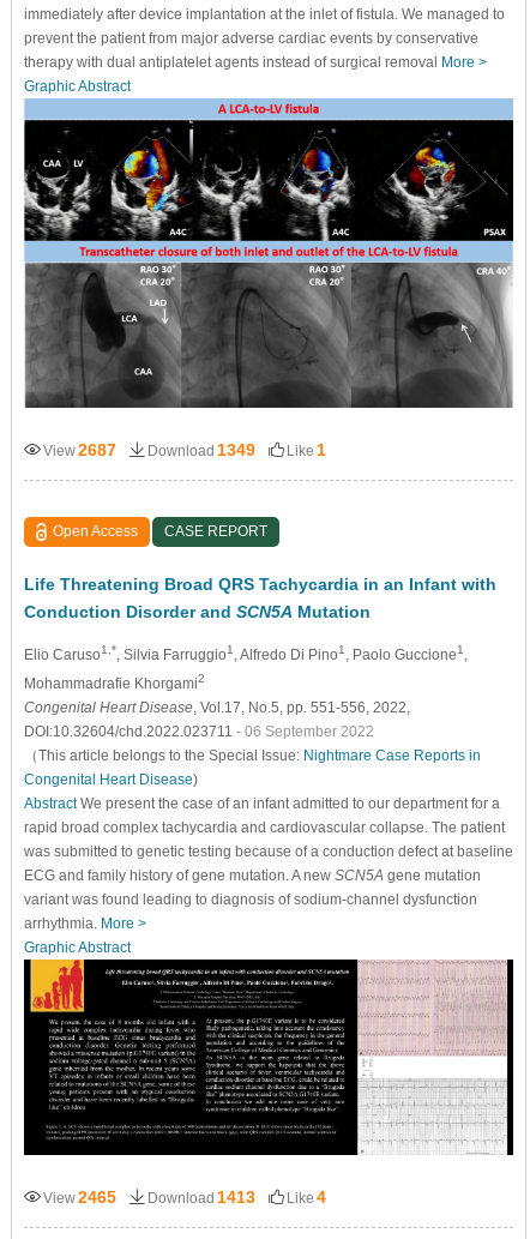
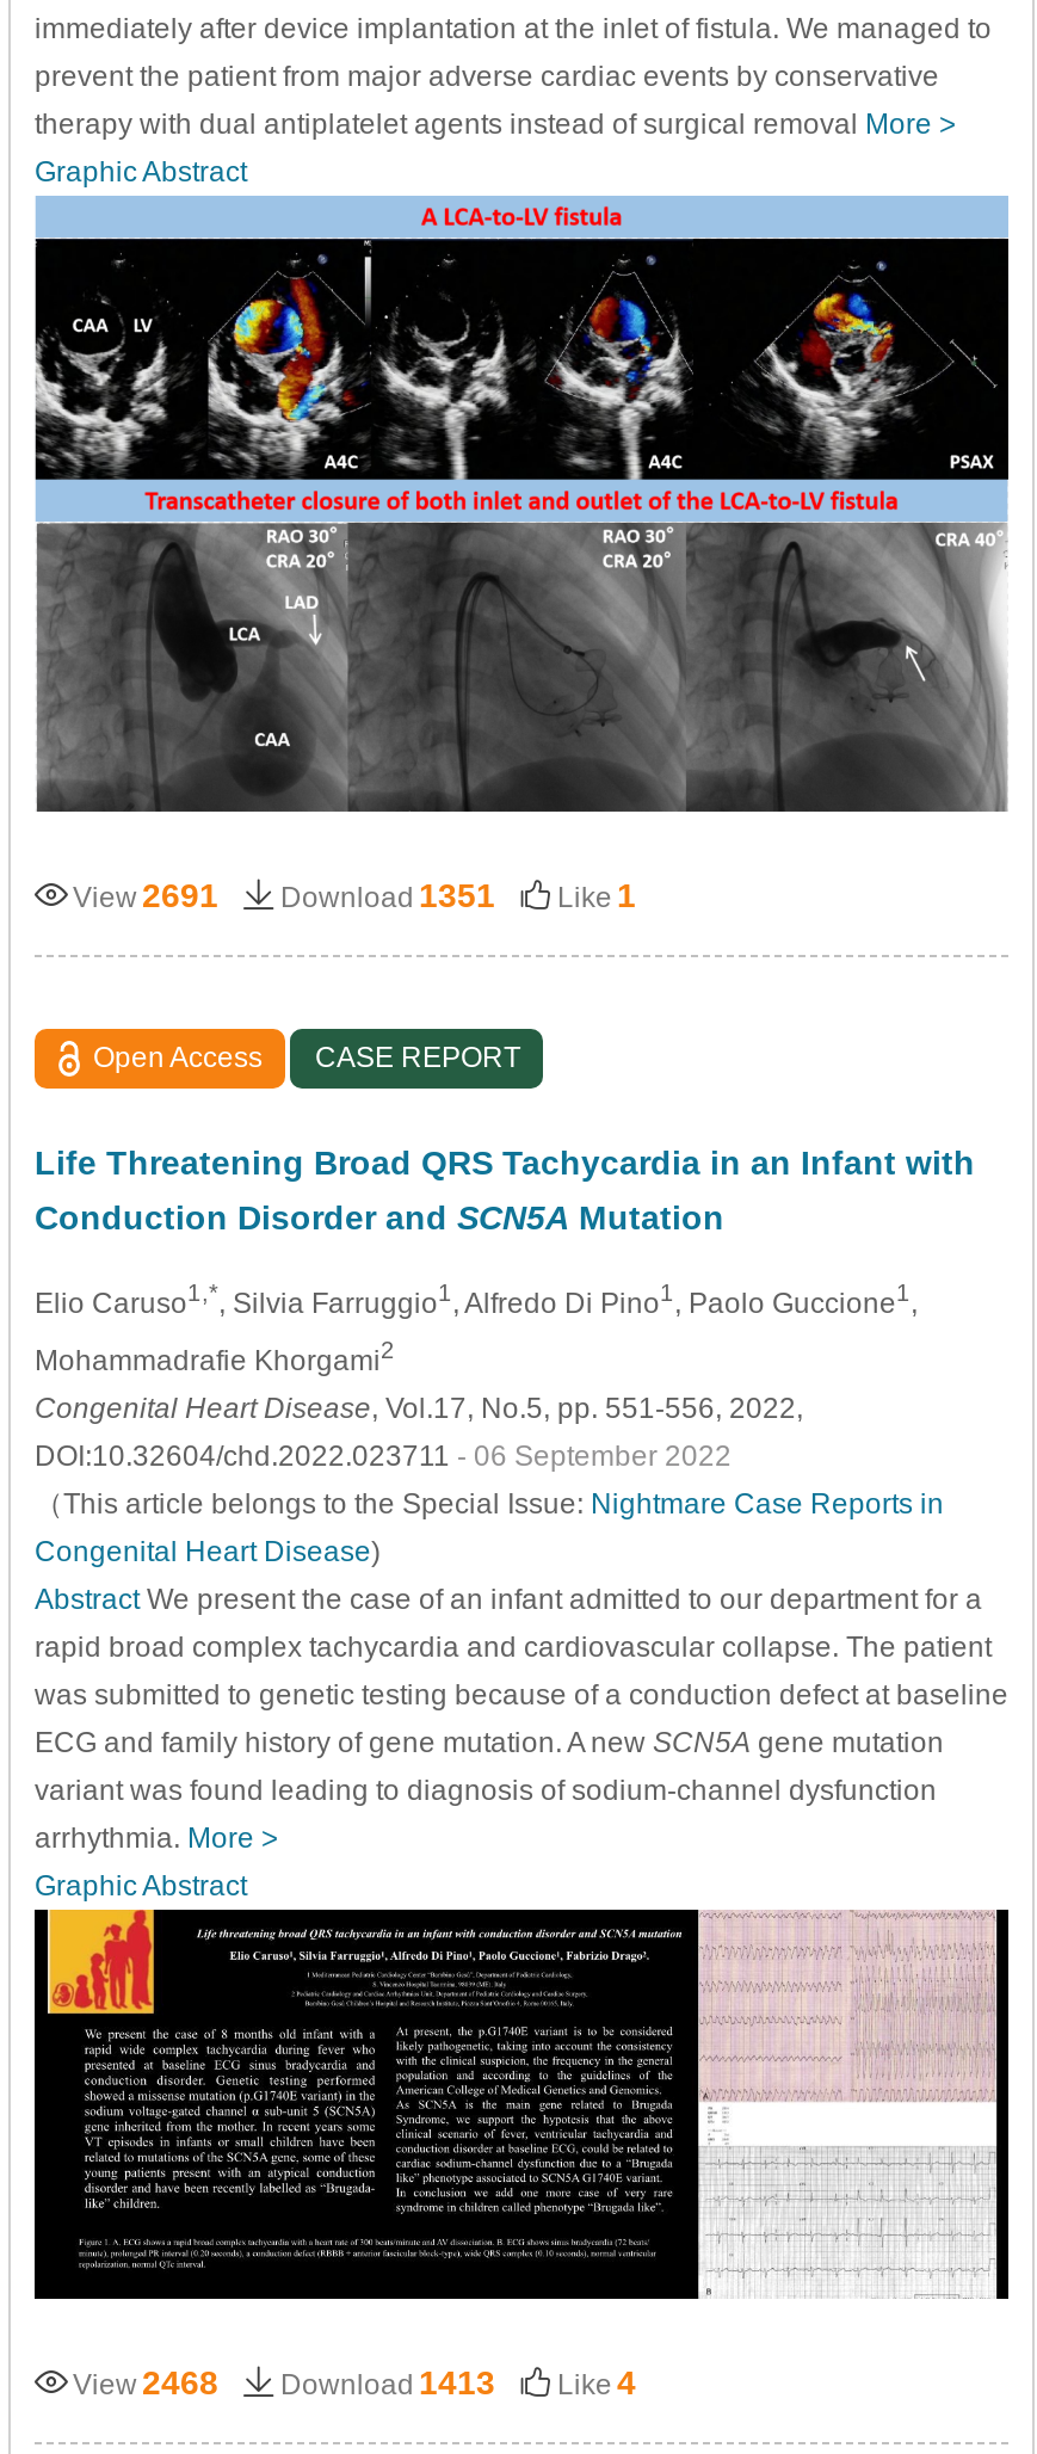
- View 2687
+ View 2691

- Download 1349
+ Download 1351

- View 2465 Download 1413 Like 4
+ View 2468 Download 1413 Like 4
